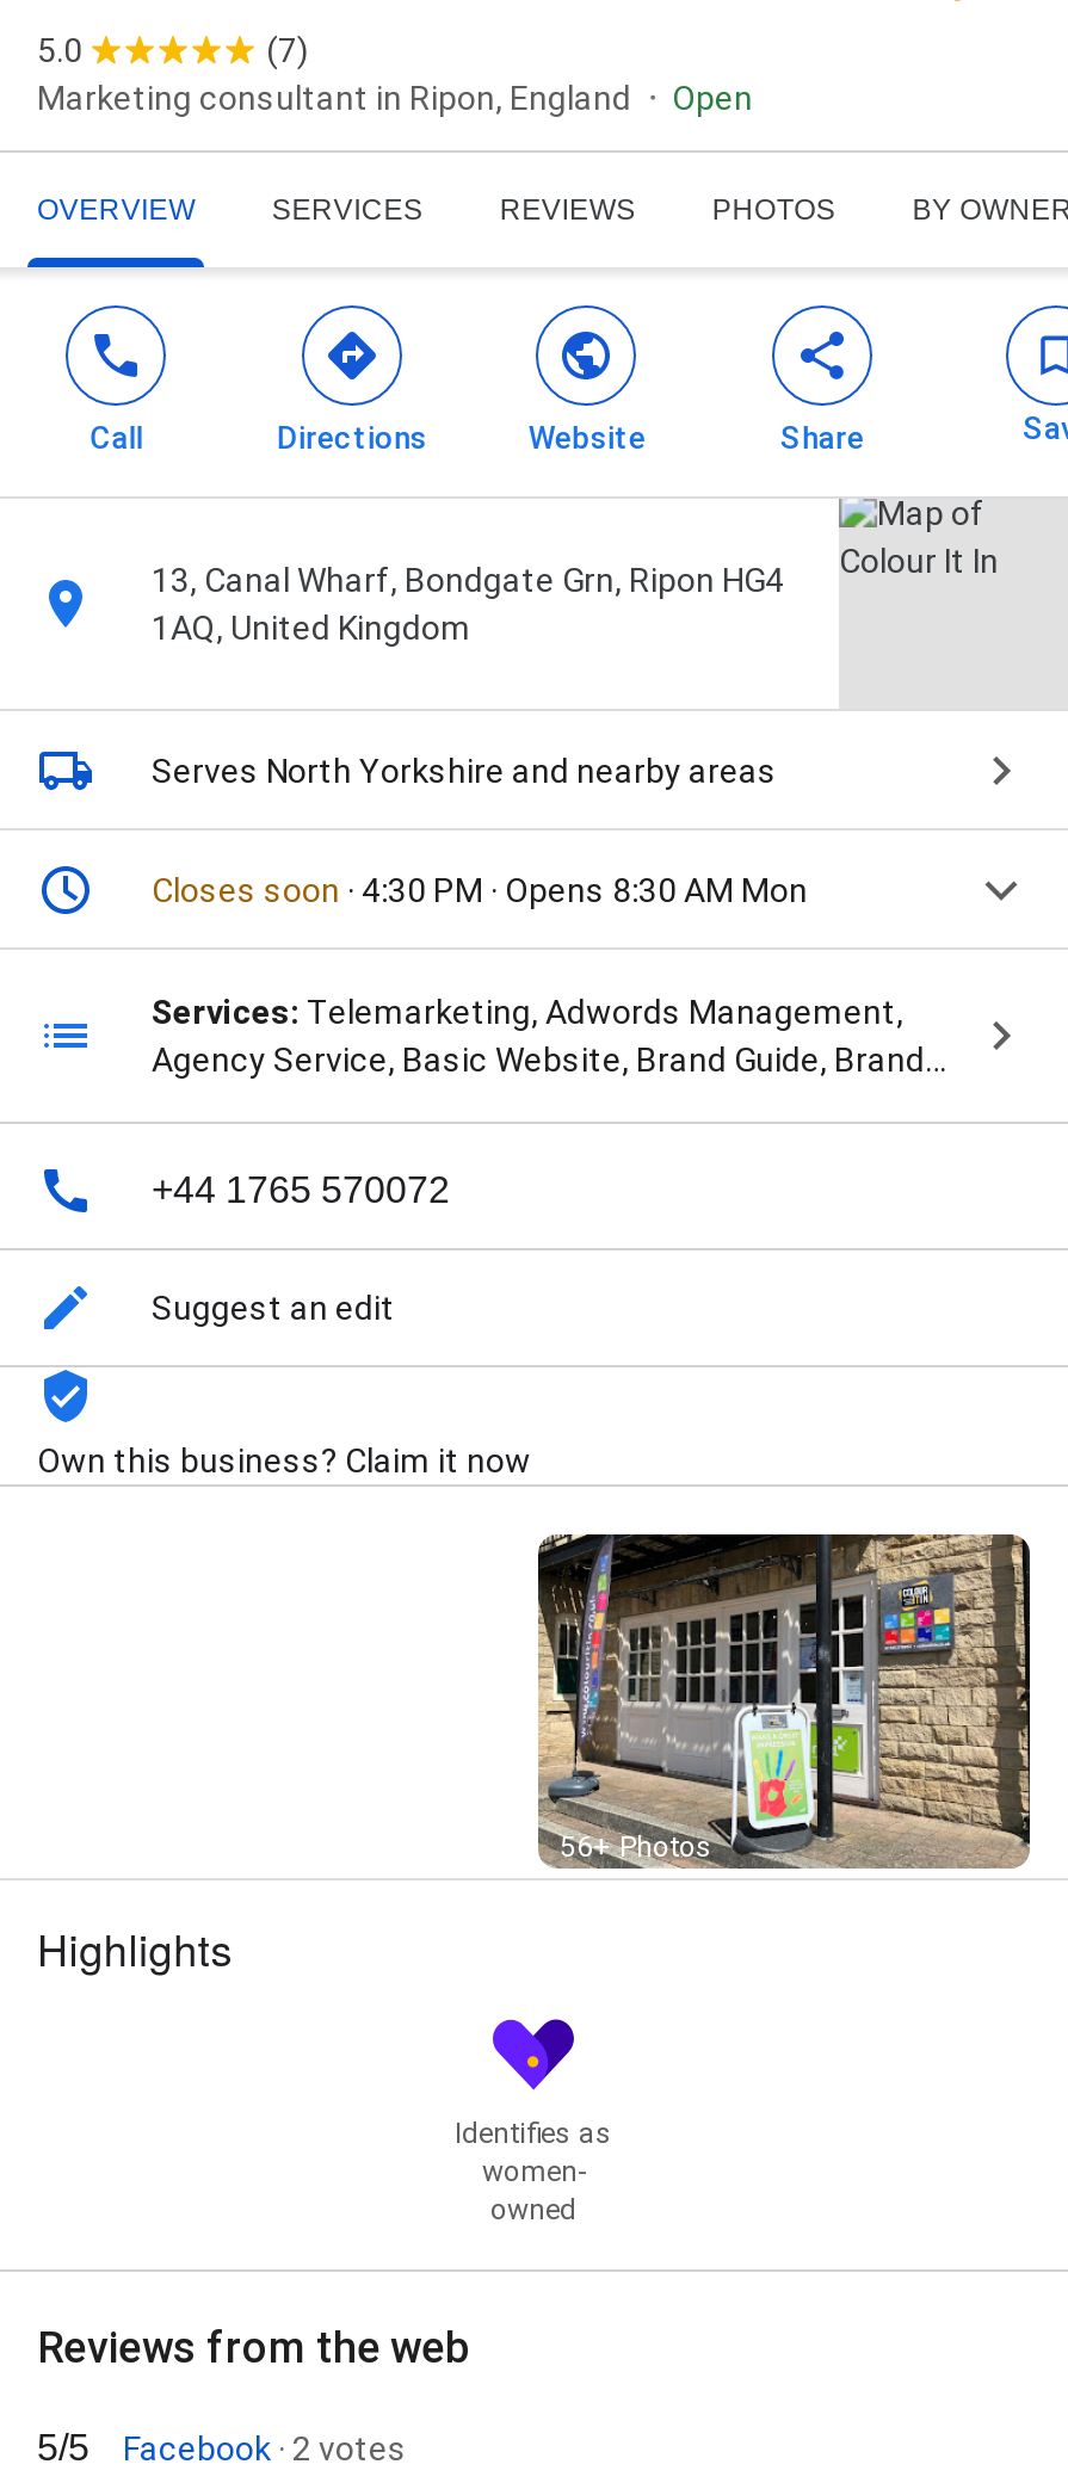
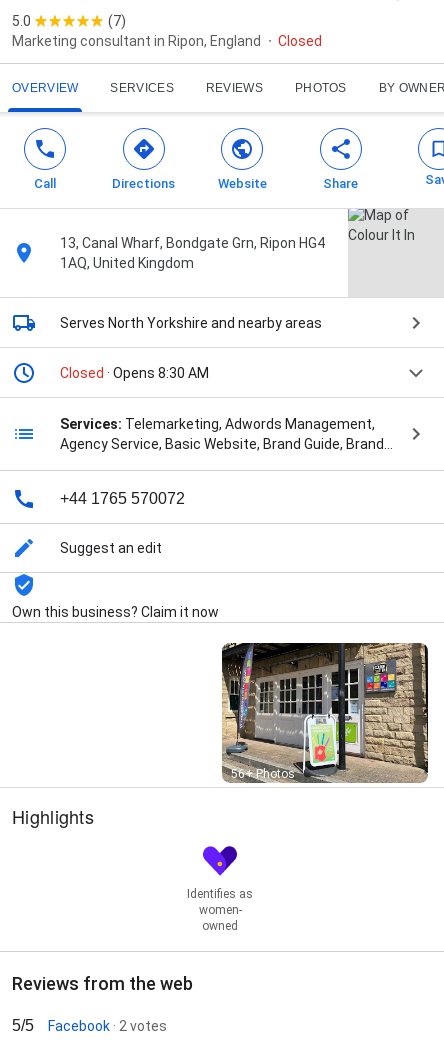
- Open
+ Closed

- Closes soon · 4:30 PM · Opens 8:30 AM Mon
+ Closed · Opens 8:30 AM
